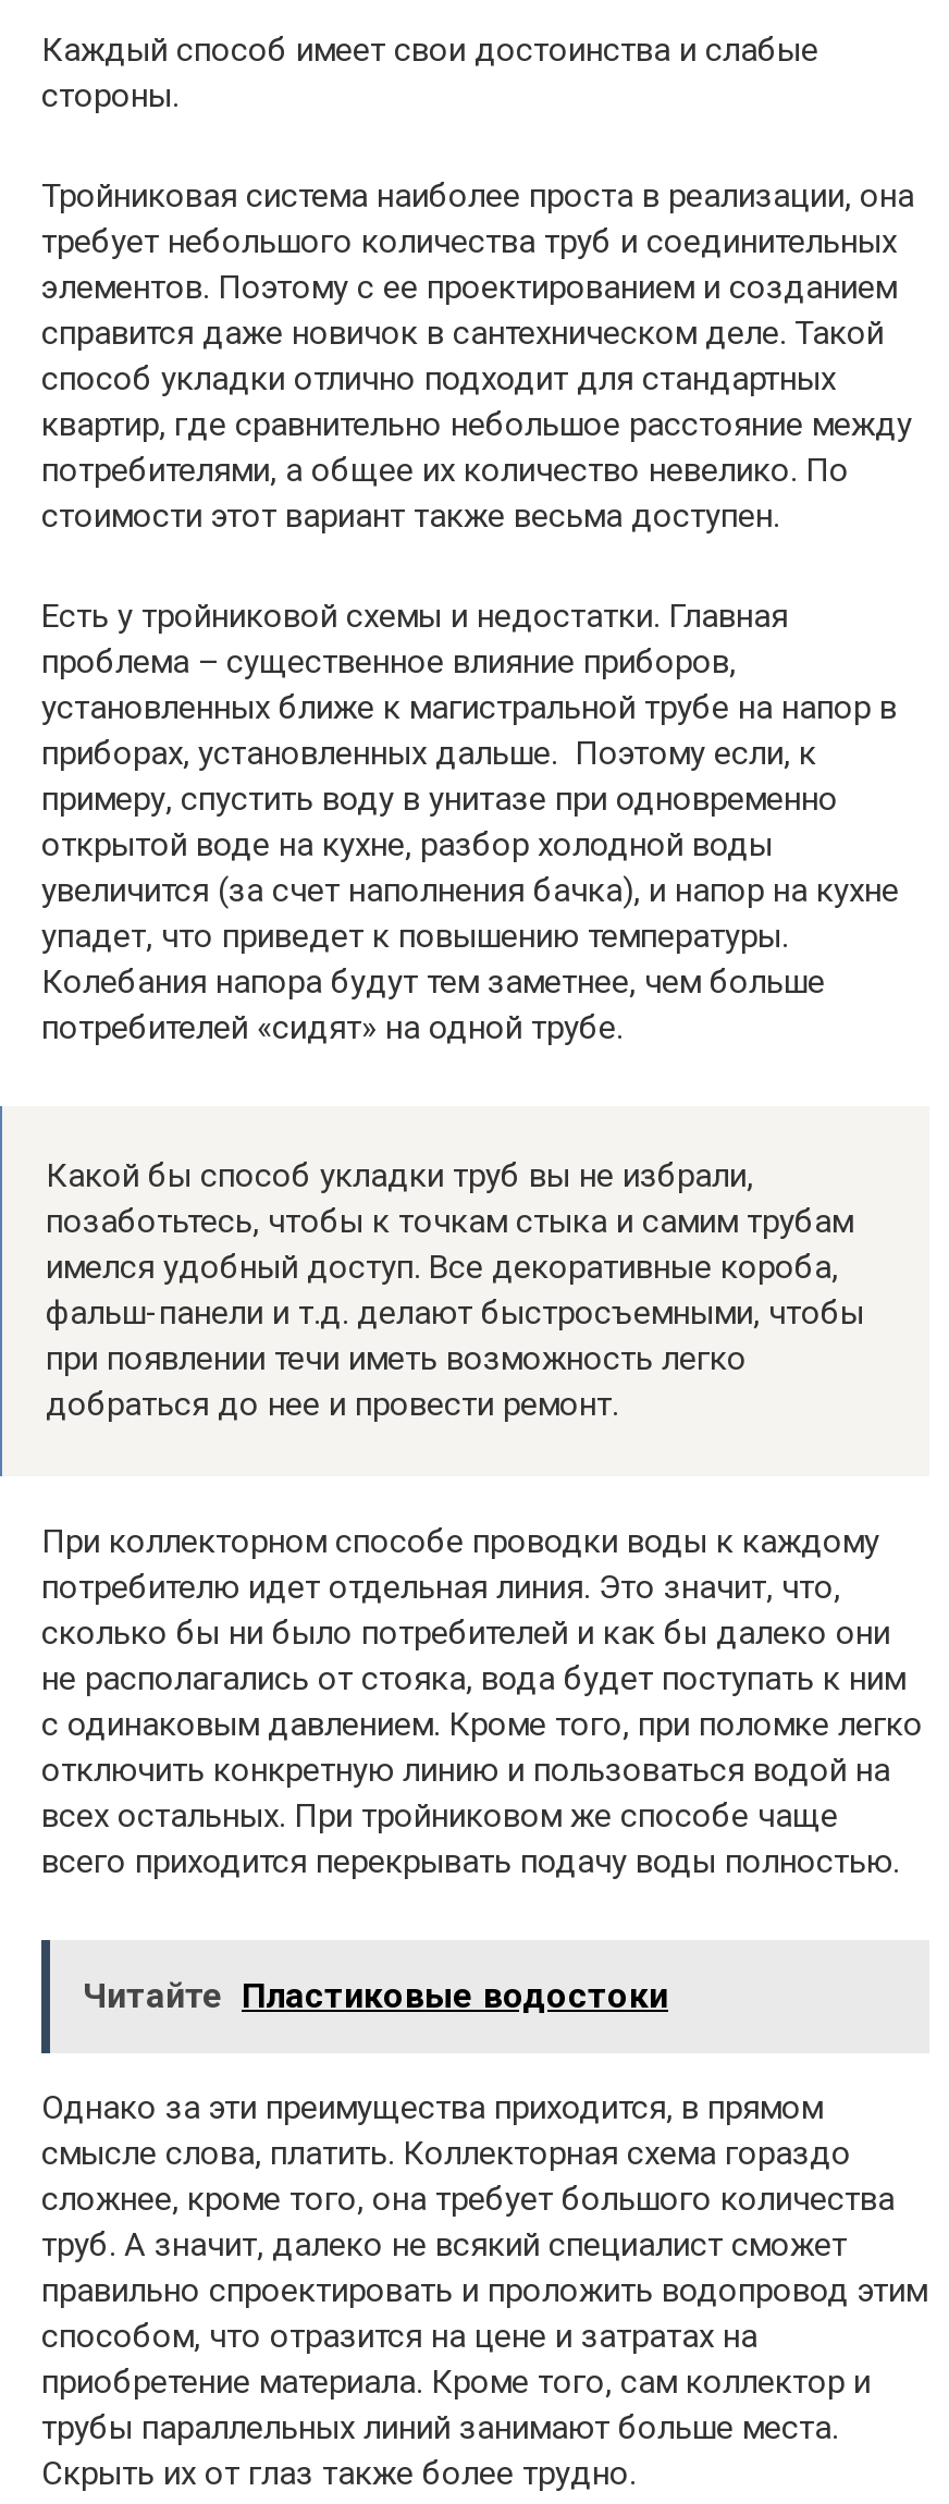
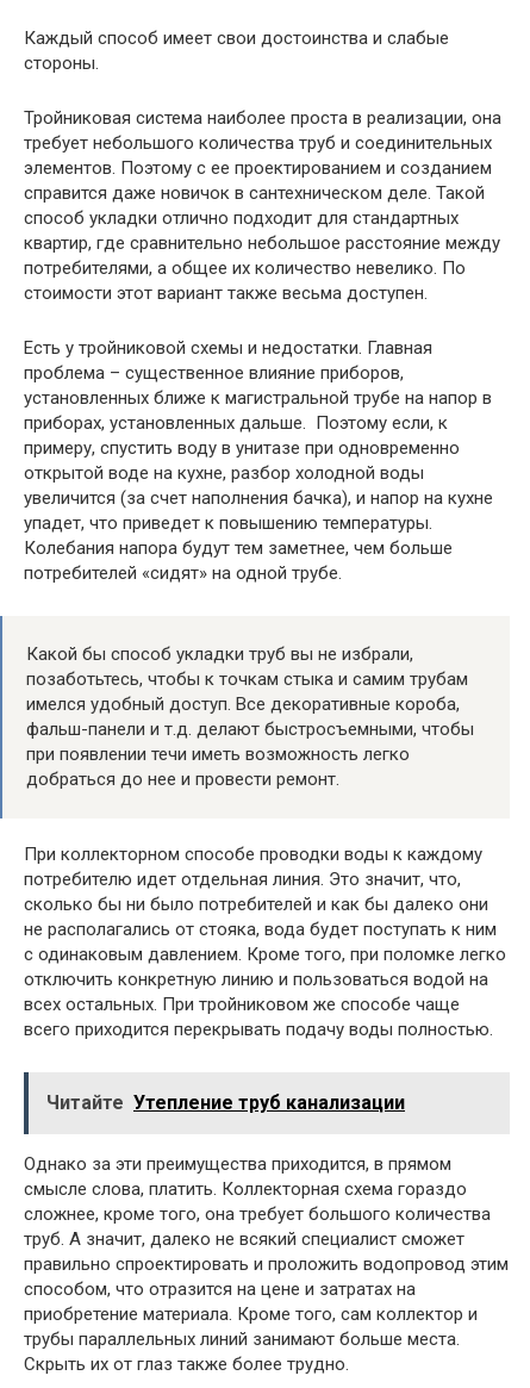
- Читайте Пластиковые водостоки
+ Читайте Утепление труб канализации
